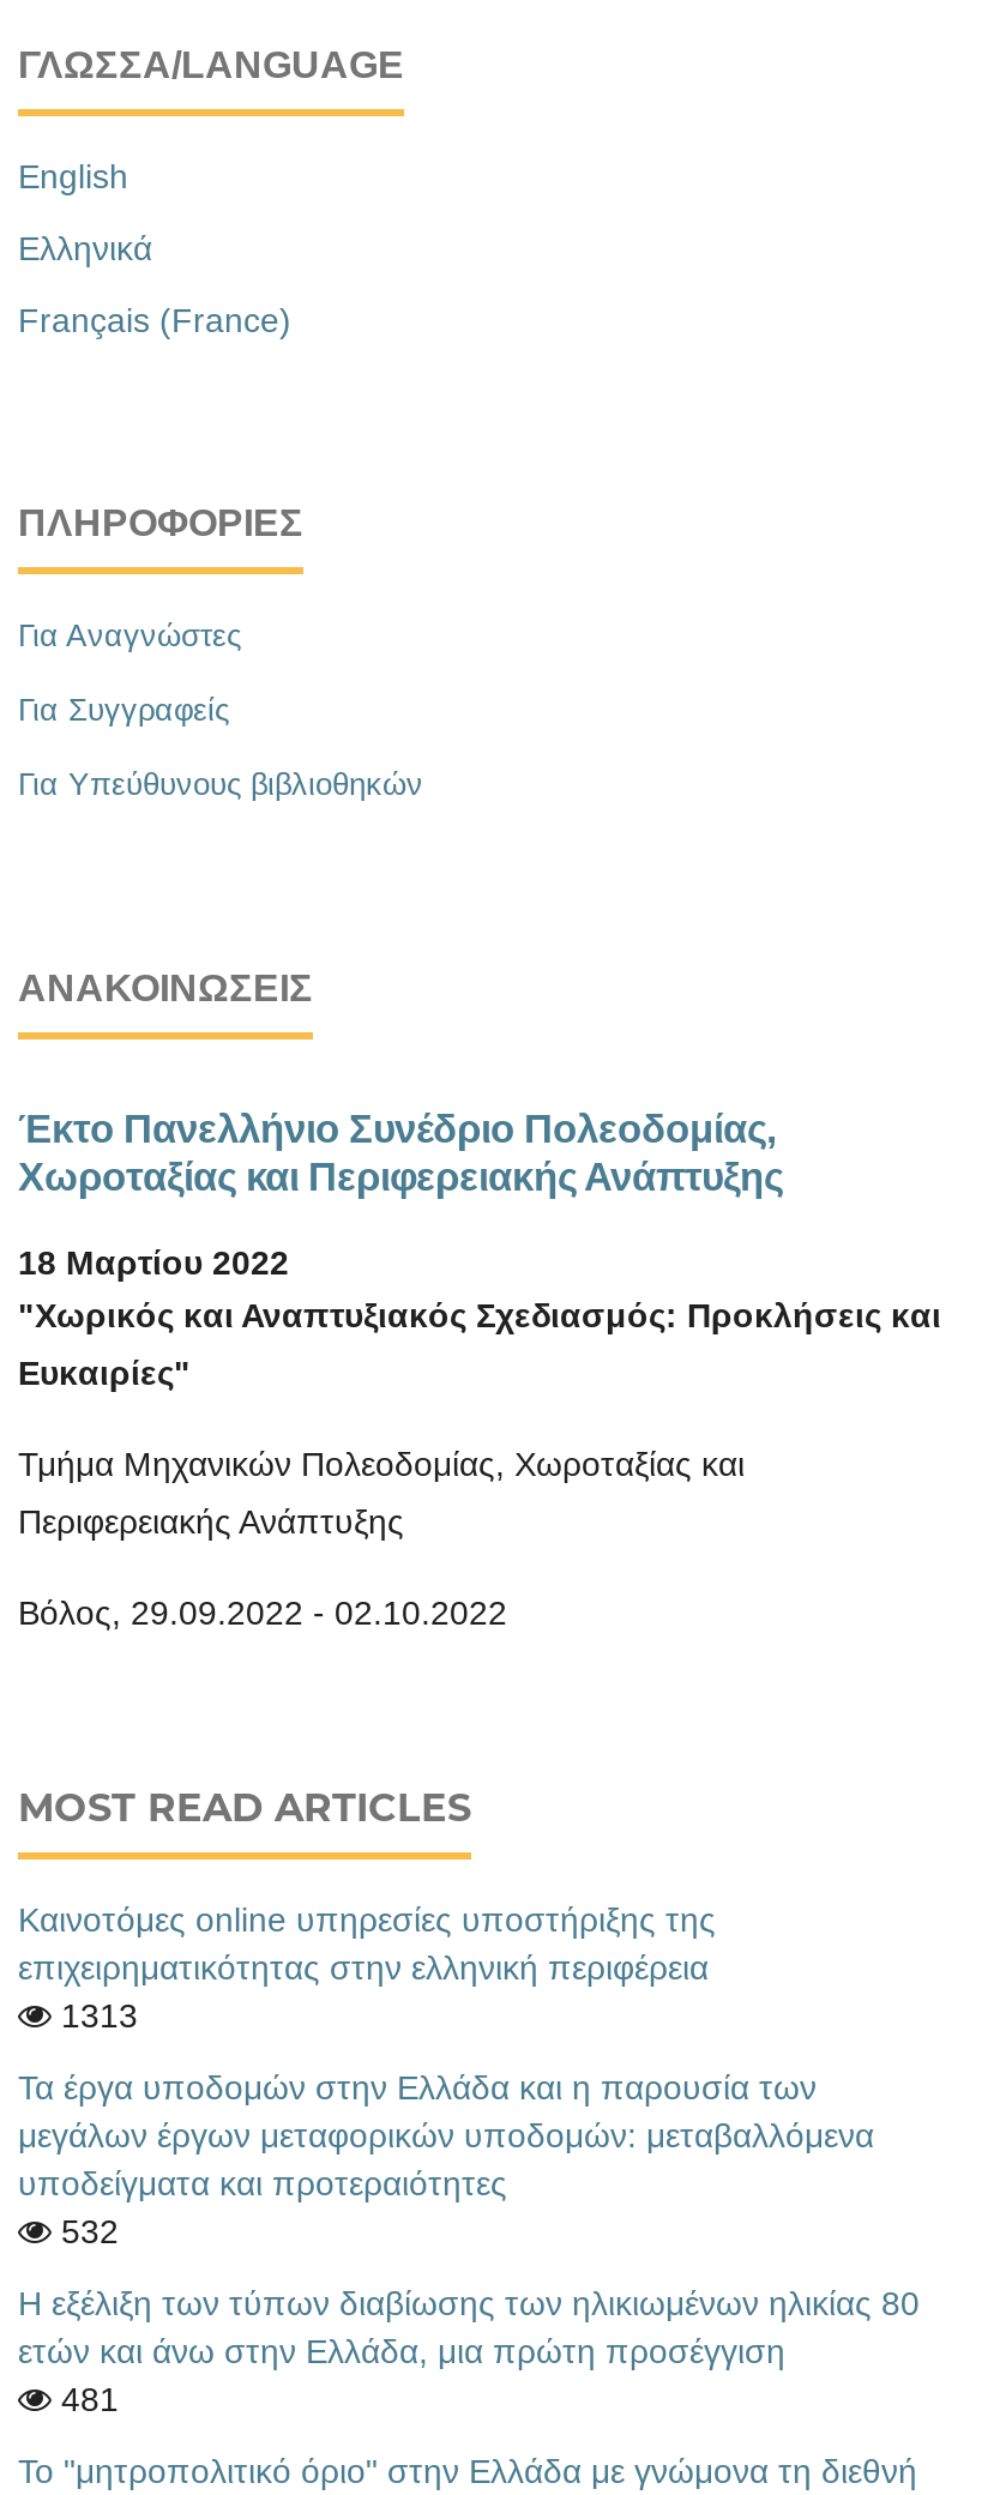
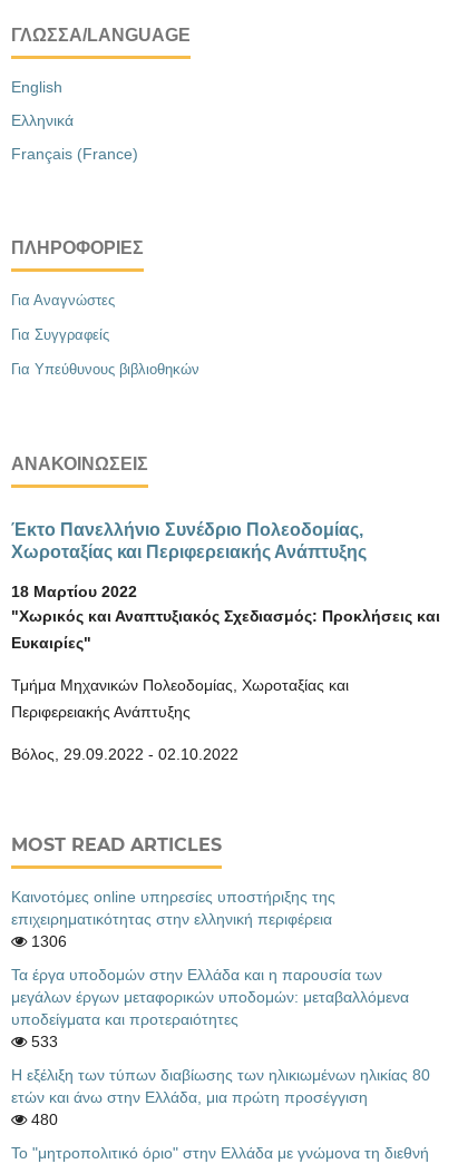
- 1313
+ 1306

- 532
+ 533

- 481
+ 480
